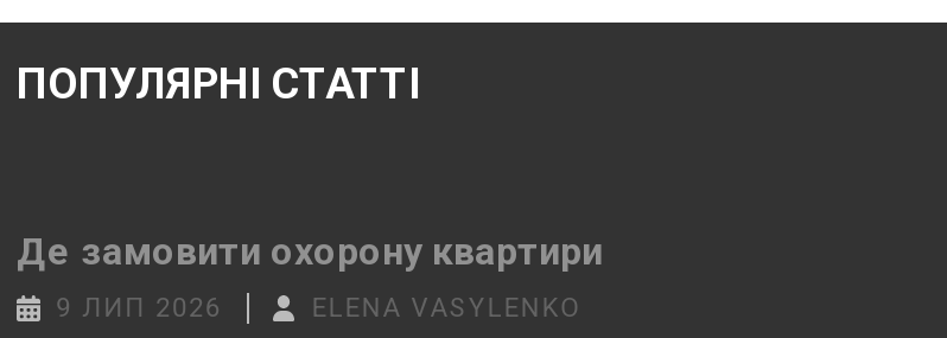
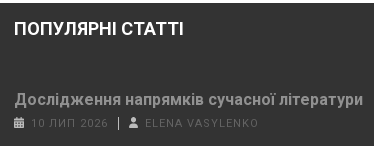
- Де замовити охорону квартири
- 9 ЛИП 2026
+ Дослідження напрямків сучасної літератури
+ 10 ЛИП 2026
